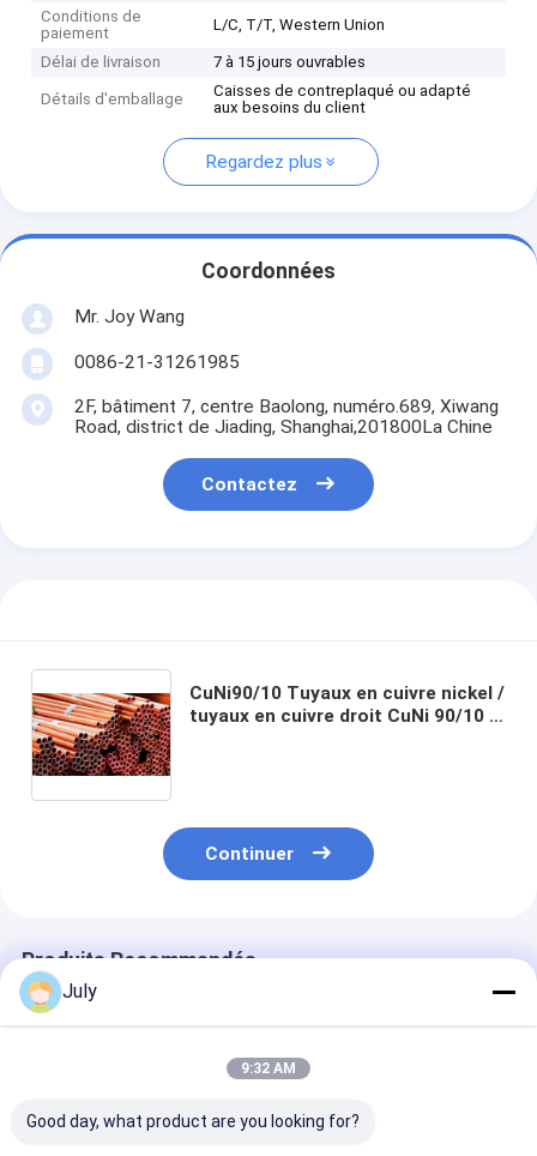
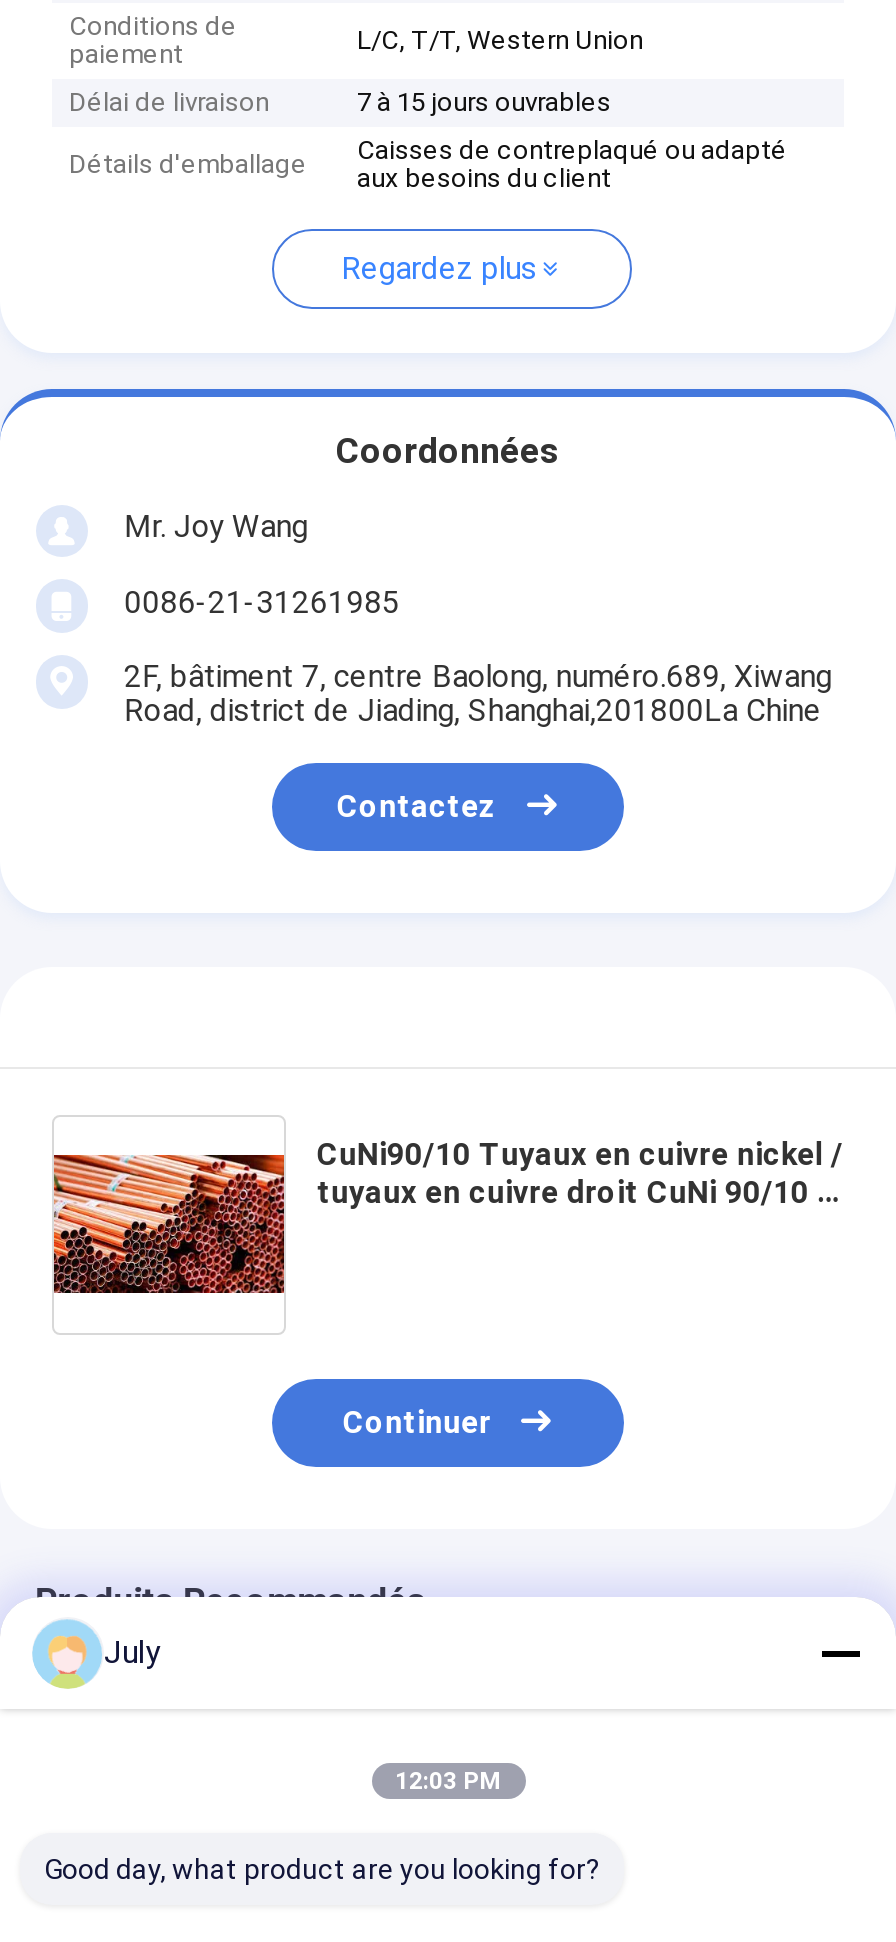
- 9:32 AM
+ 12:03 PM
